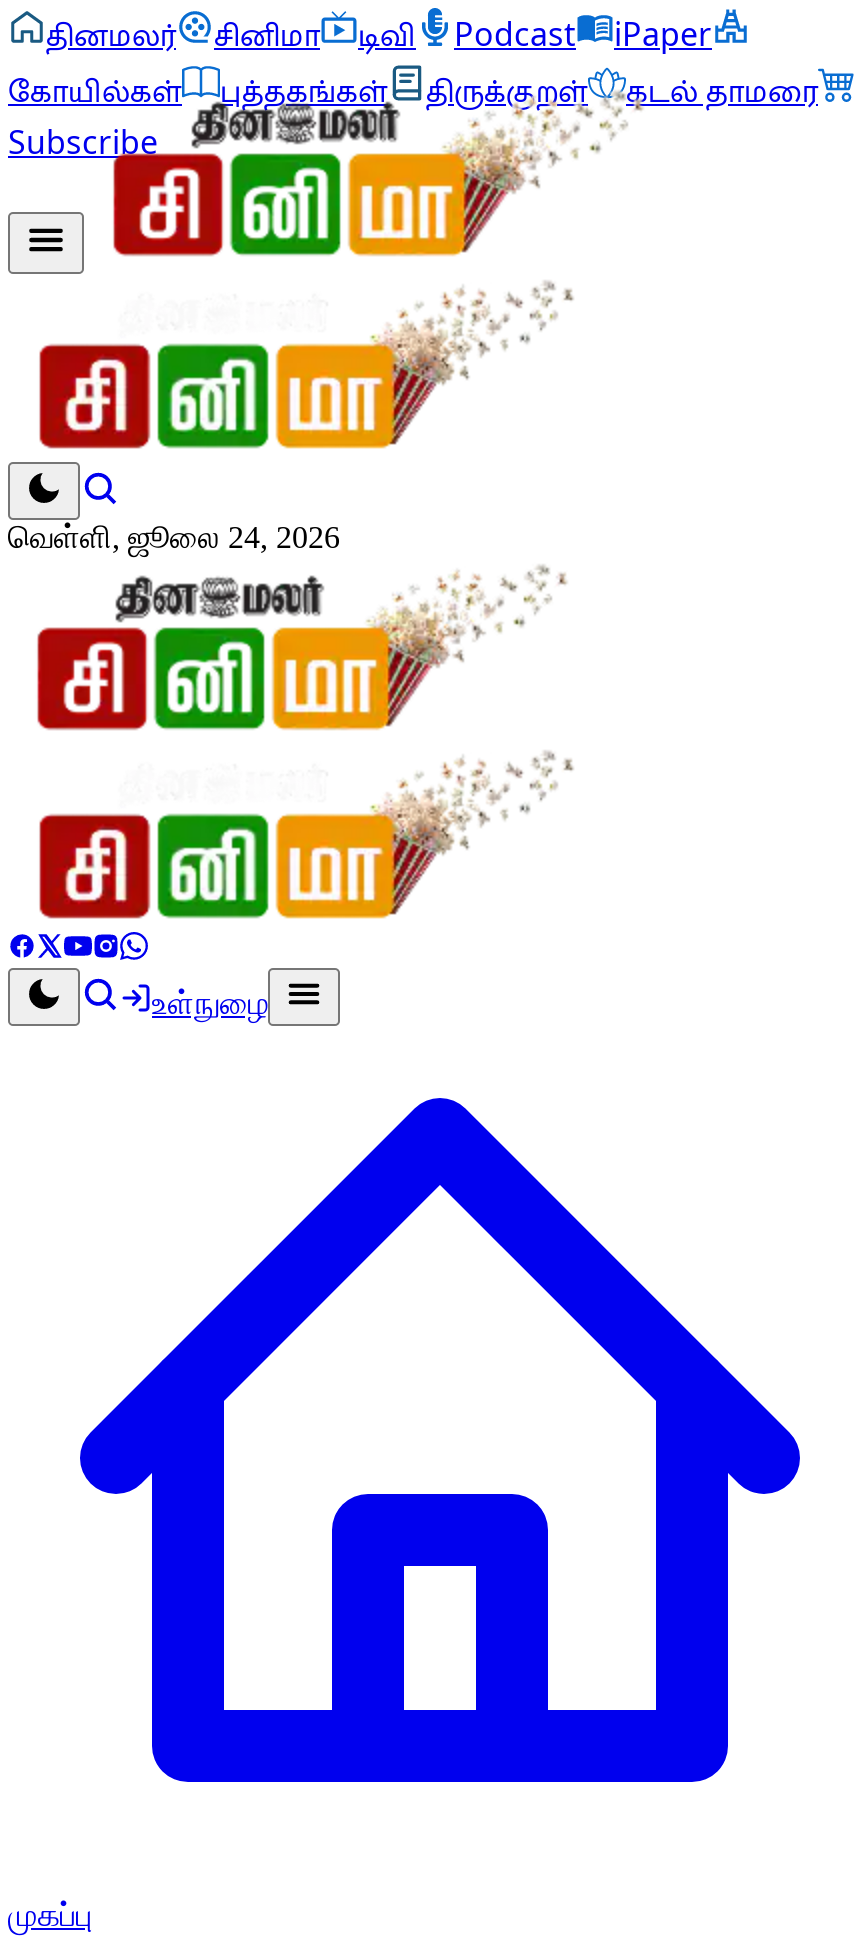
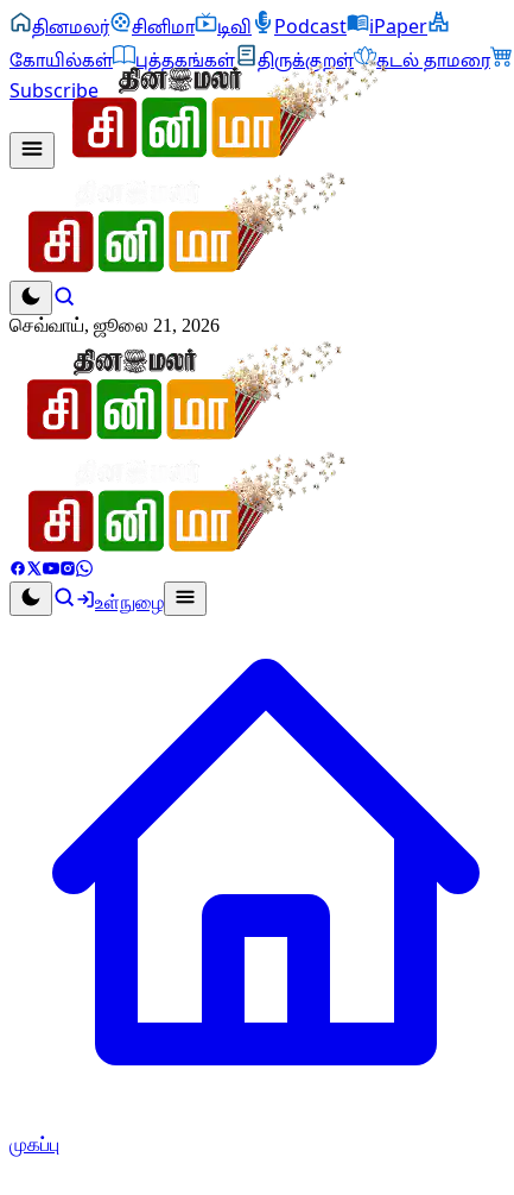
- வெள்ளி, ஜூலை 24, 2026
+ செவ்வாய், ஜூலை 21, 2026
